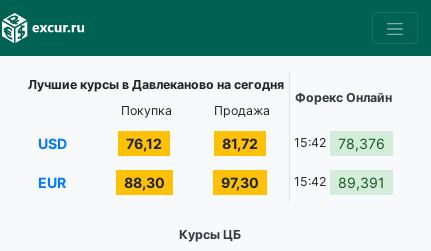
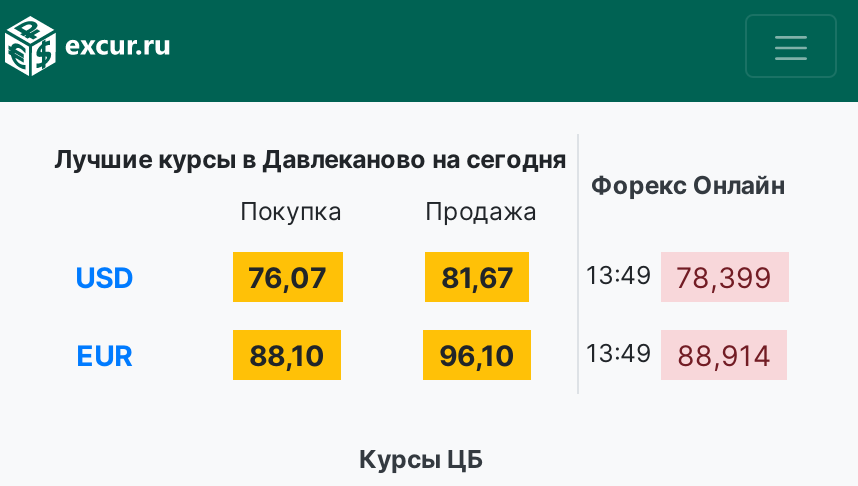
- 76,12
+ 76,07

- 81,72
+ 81,67

- 15:42
+ 13:49

- 78,376
+ 78,399

- 88,30
+ 88,10

- 97,30
+ 96,10

- 15:42
+ 13:49

- 89,391
+ 88,914
